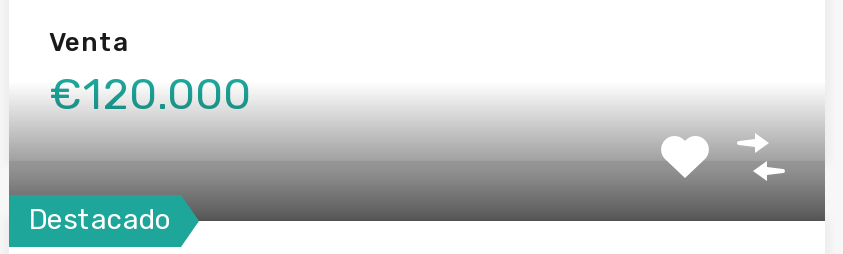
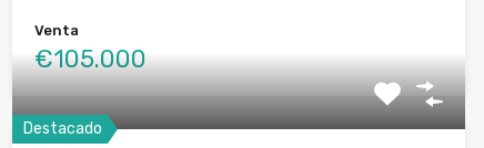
- €120.000
+ €105.000
